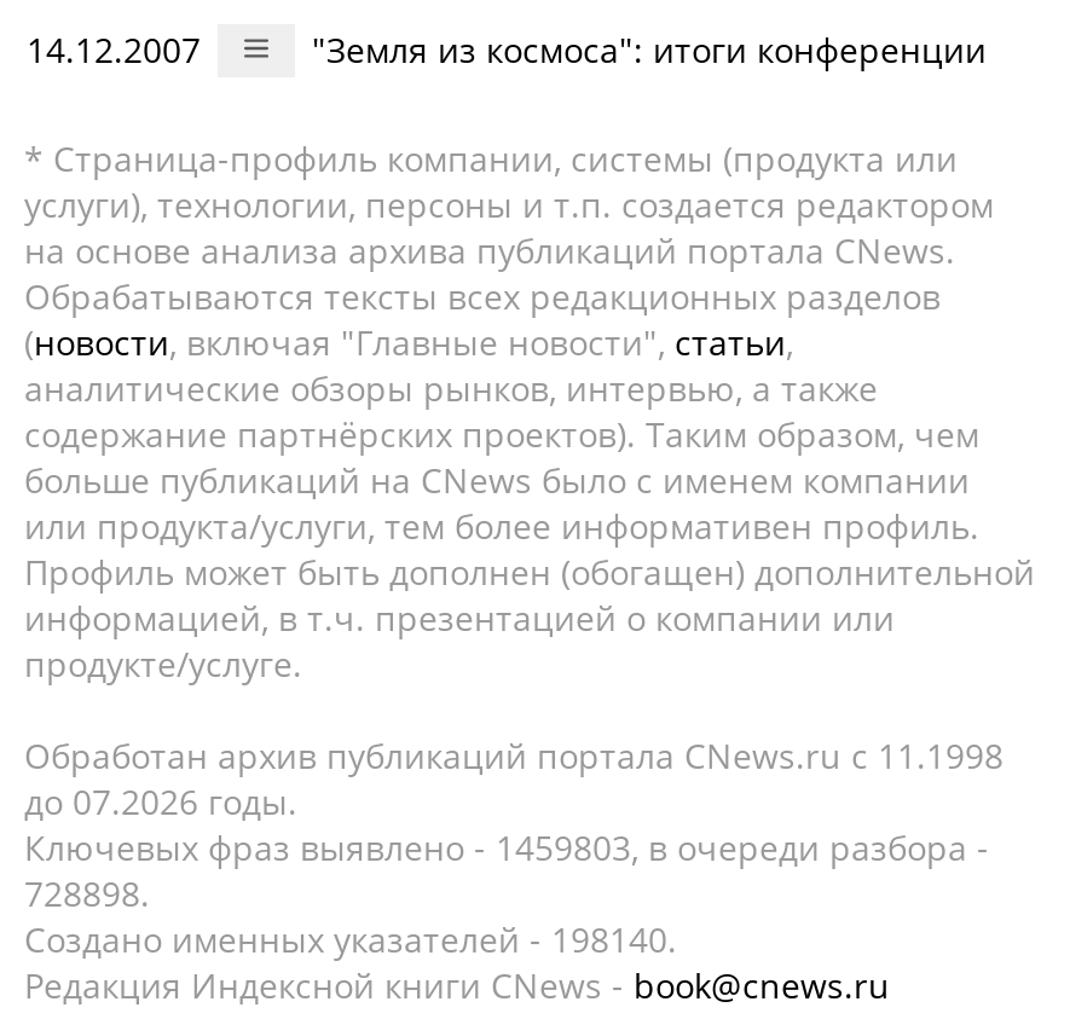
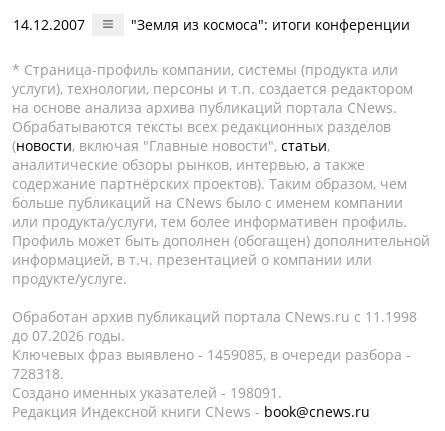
- Ключевых фраз выявлено - 1459803, в очереди разбора -
+ Ключевых фраз выявлено - 1459085, в очереди разбора -

- 728898.
+ 728318.

- Создано именных указателей - 198140.
+ Создано именных указателей - 198091.
